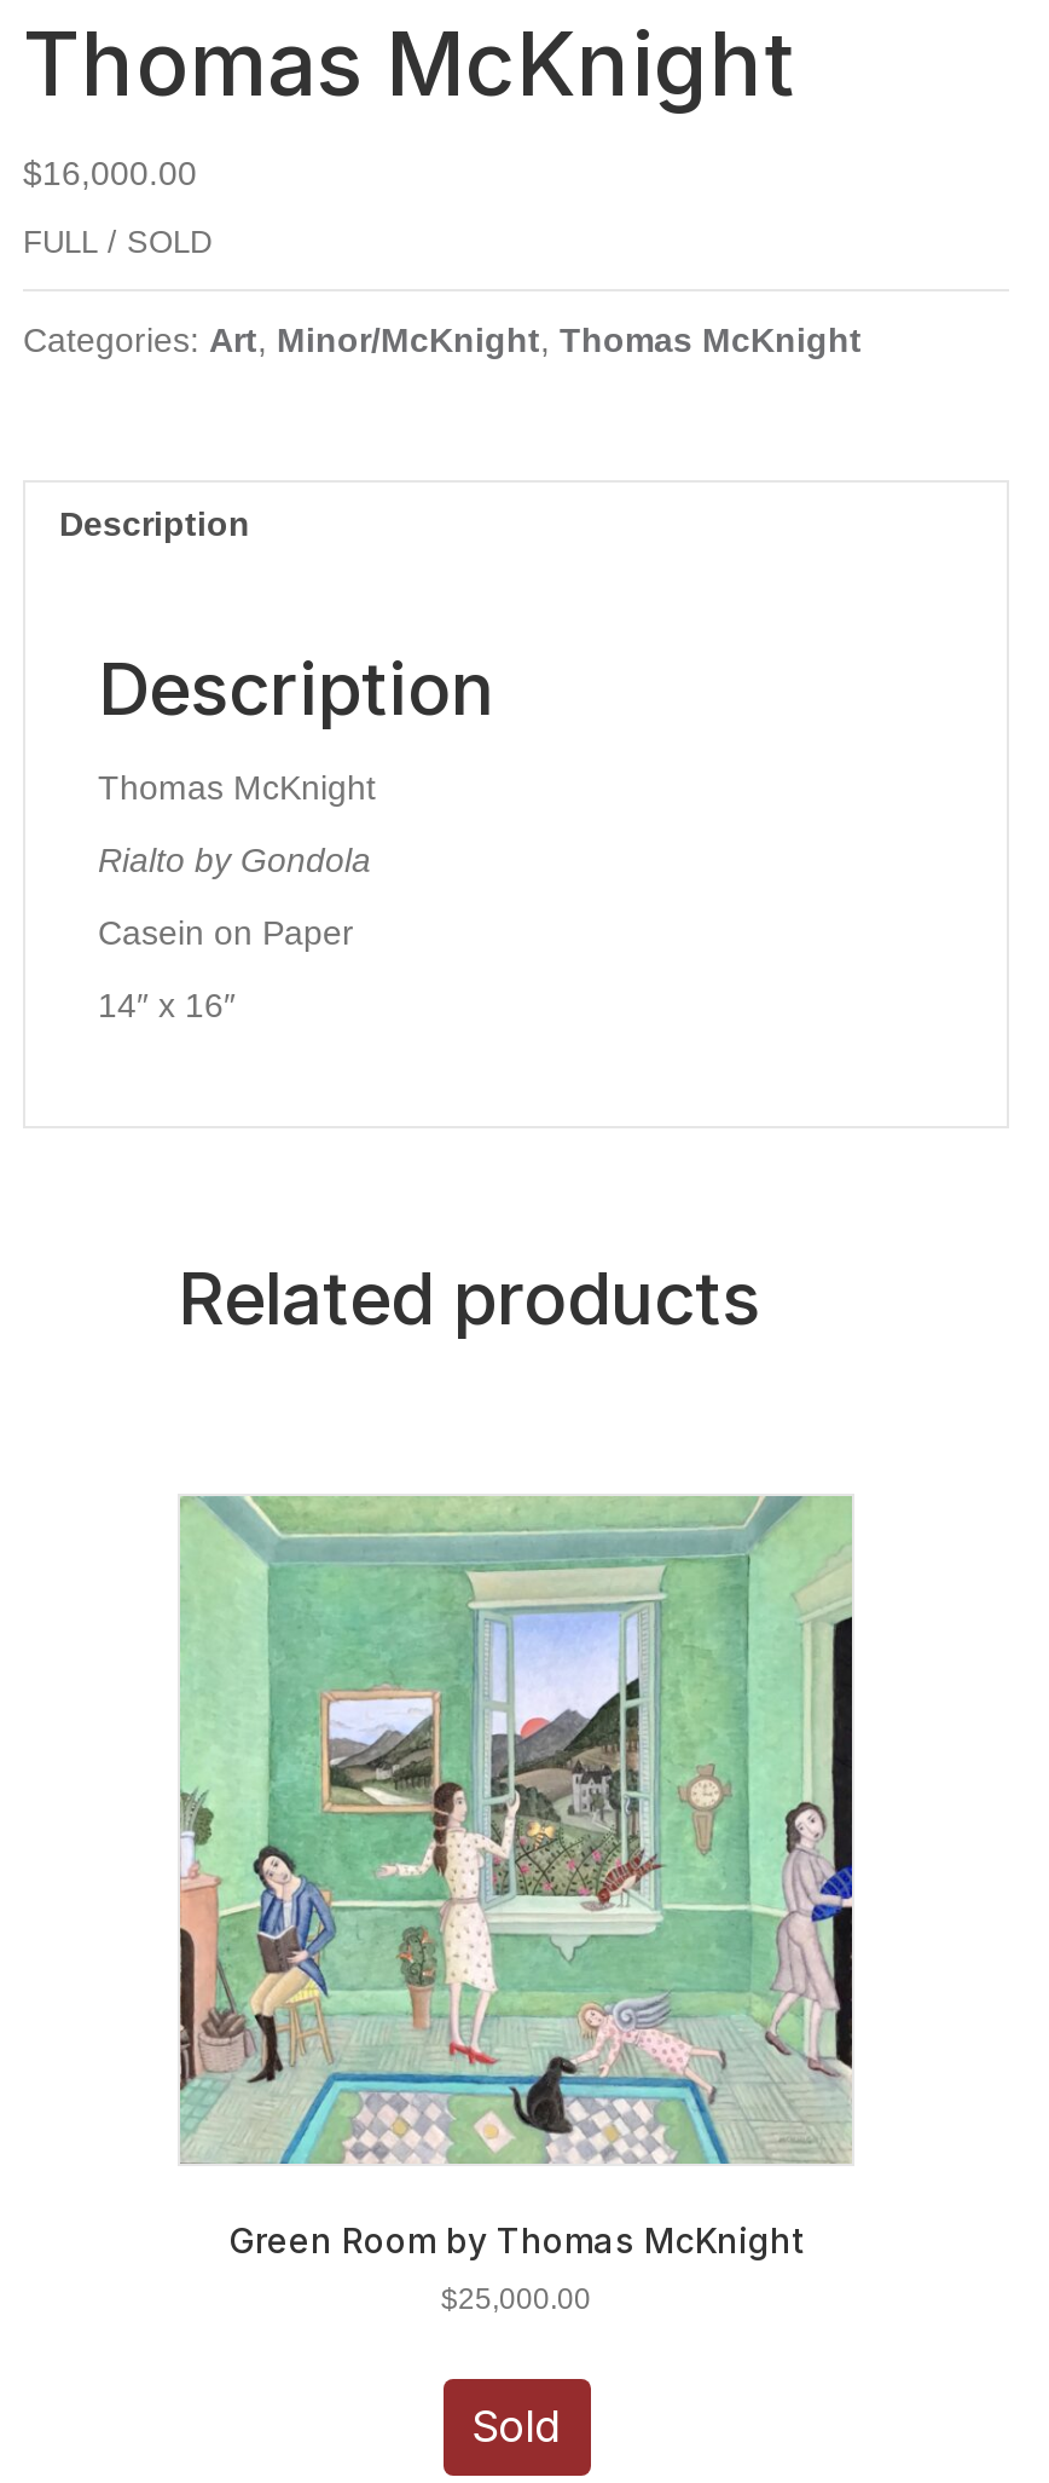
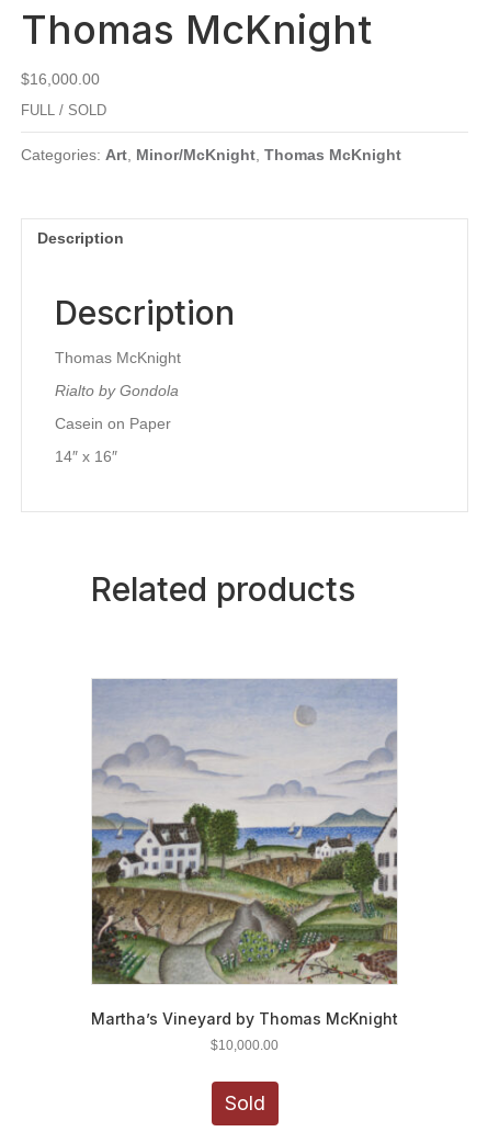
- [image]
- Green Room by Thomas McKnight
+ [image]
+ Martha’s Vineyard by Thomas McKnight

- $25,000.00
+ $10,000.00
